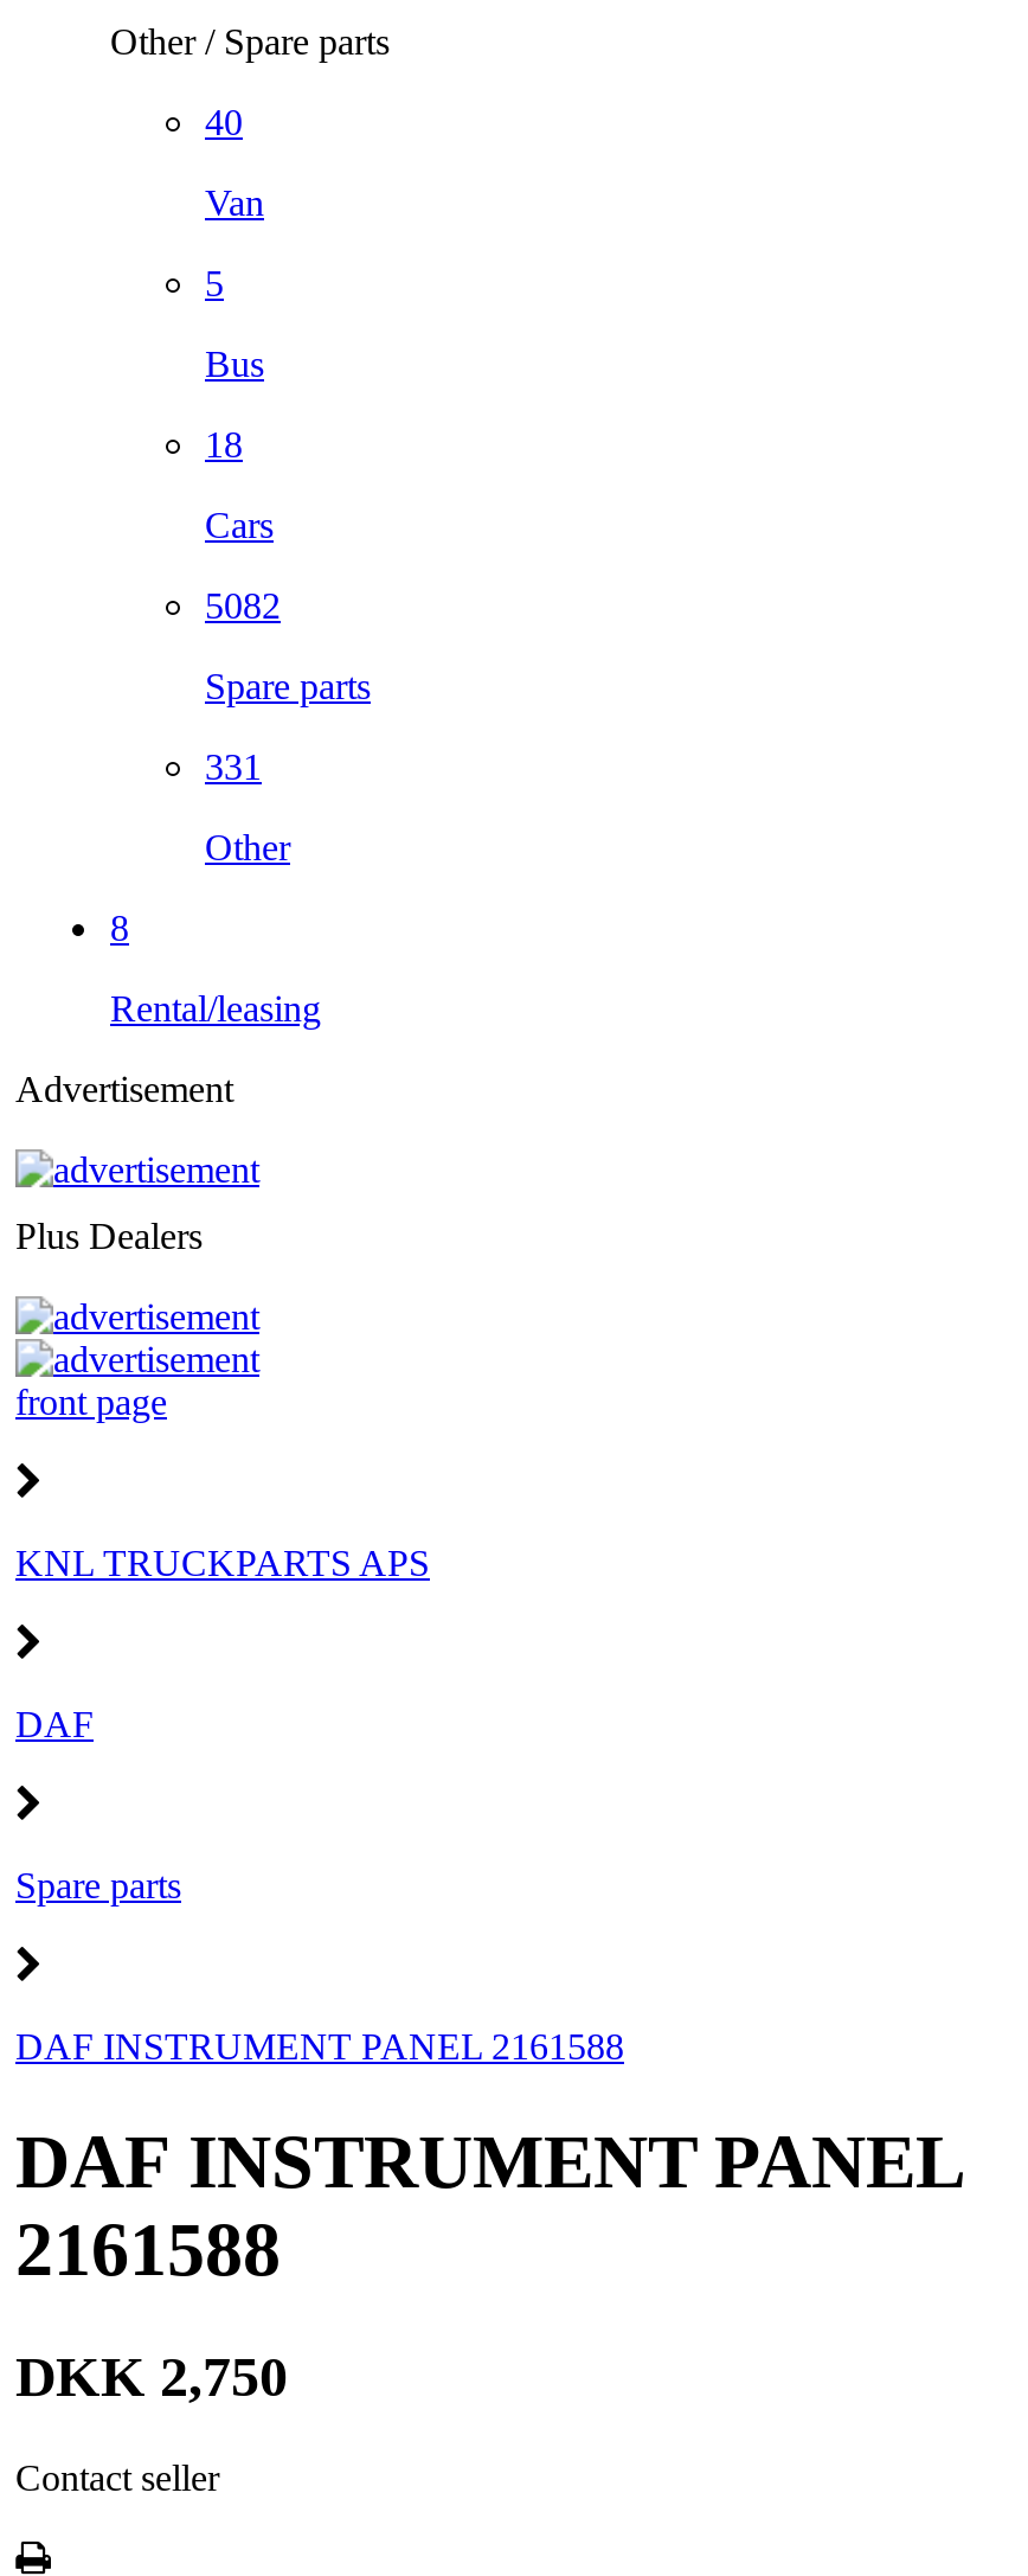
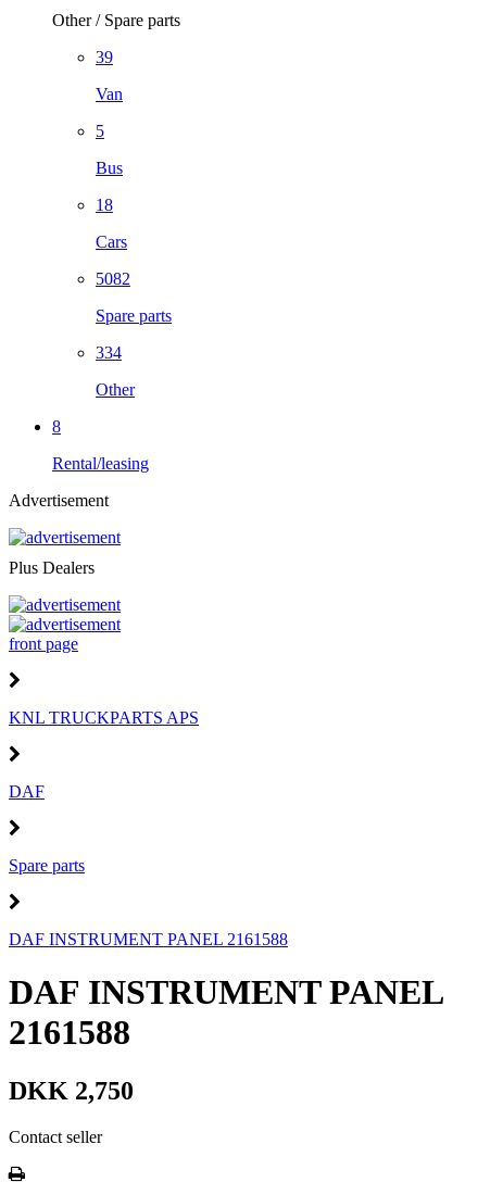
- 40
+ 39

- 331
+ 334
